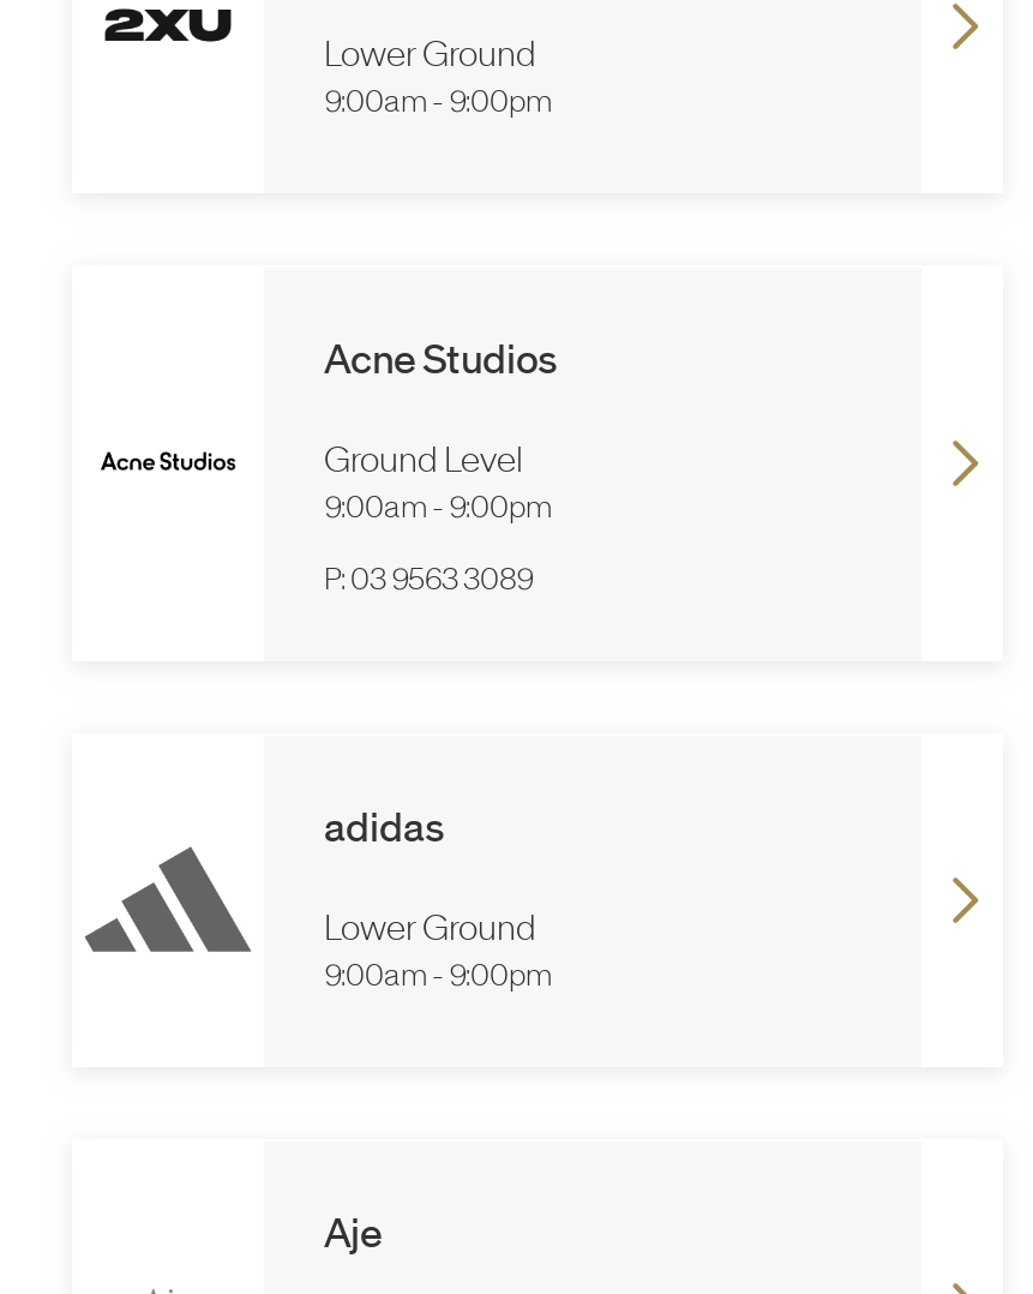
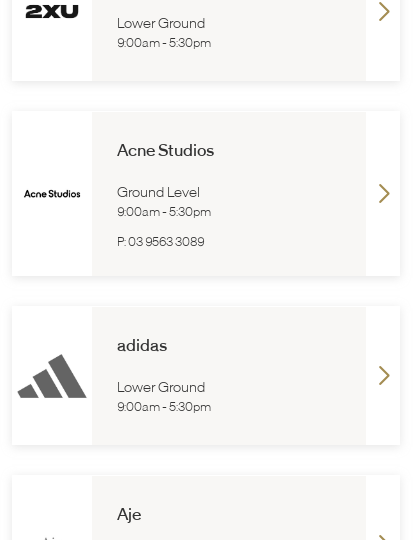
- 9:00am - 9:00pm
+ 9:00am - 5:30pm

- 9:00am - 9:00pm
+ 9:00am - 5:30pm

- 9:00am - 9:00pm
+ 9:00am - 5:30pm
